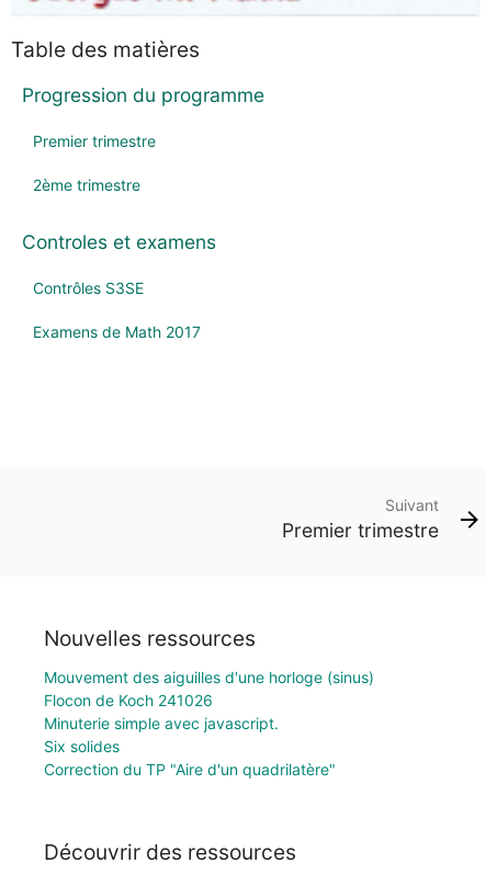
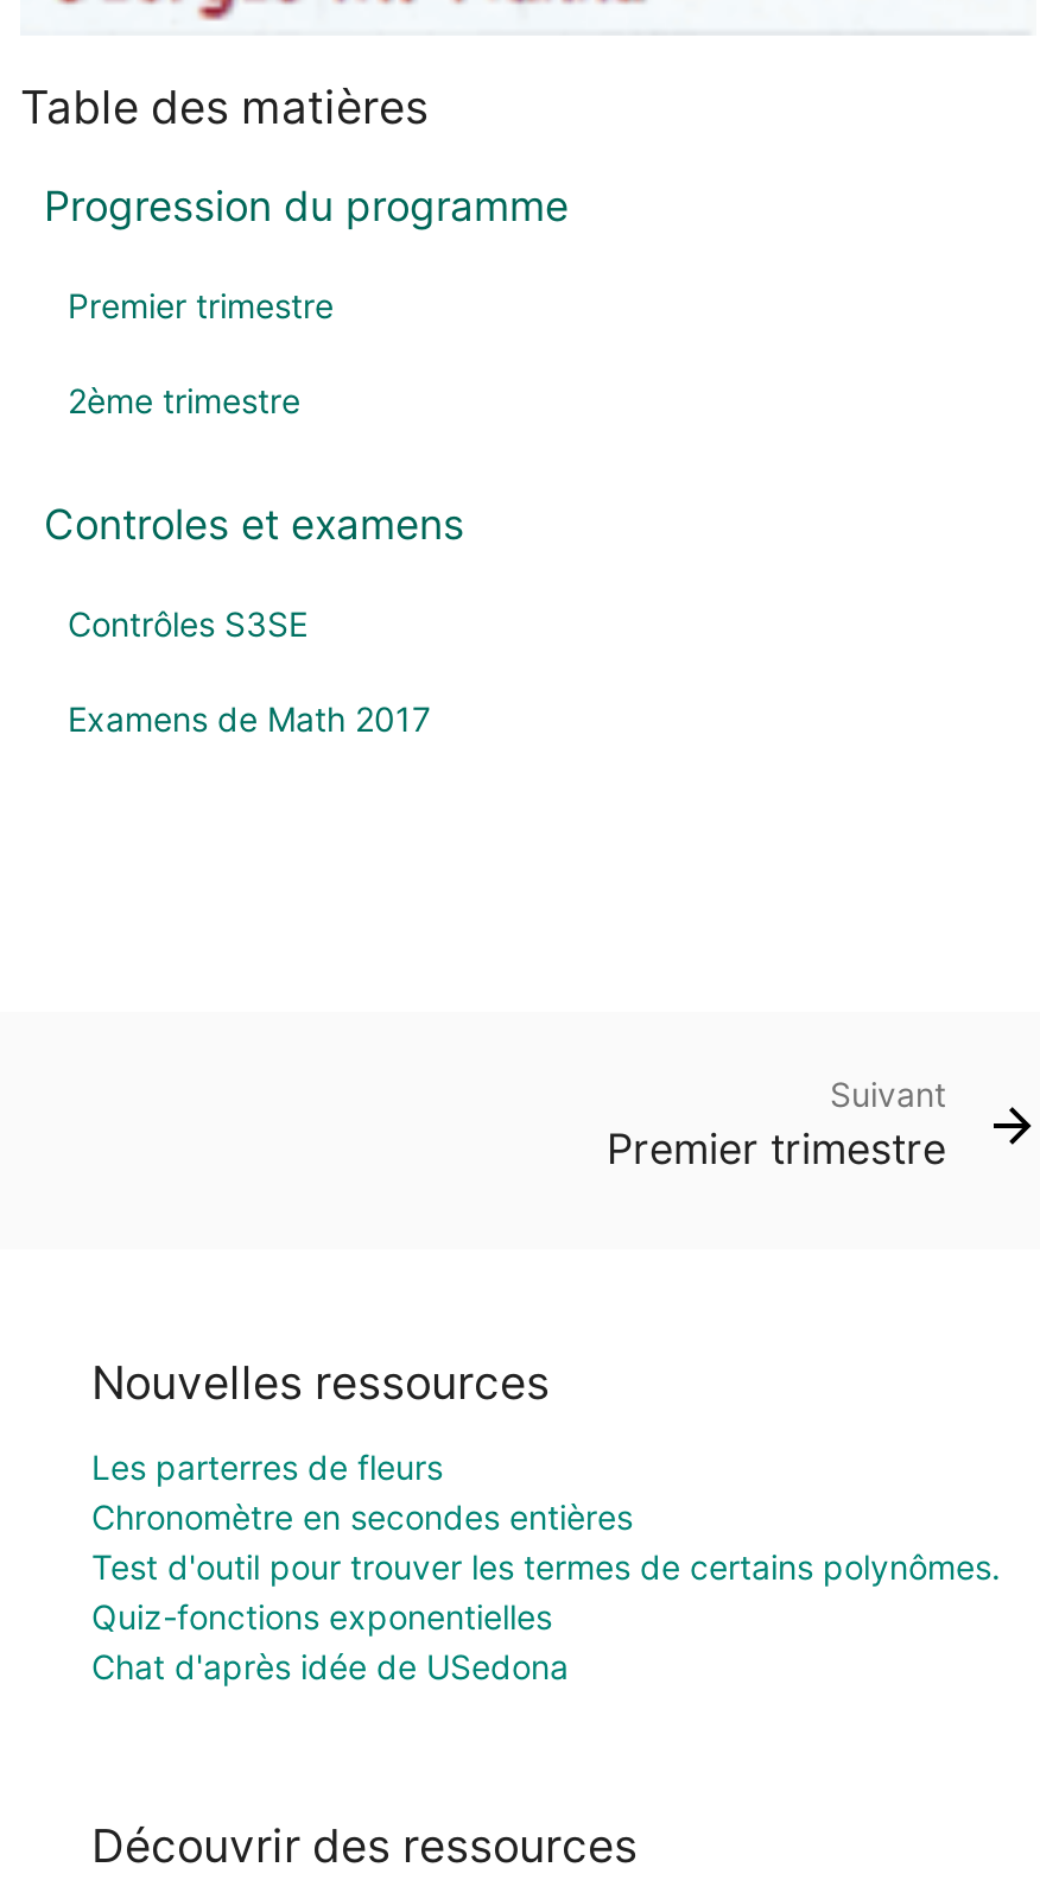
- Mouvement des aiguilles d'une horloge (sinus)
- Flocon de Koch 241026
- Minuterie simple avec javascript.
- Six solides
- Correction du TP "Aire d'un quadrilatère"
+ Les parterres de fleurs
+ Chronomètre en secondes entières
+ Test d'outil pour trouver les termes de certains polynômes.
+ Quiz-fonctions exponentielles
+ Chat d'après idée de USedona
